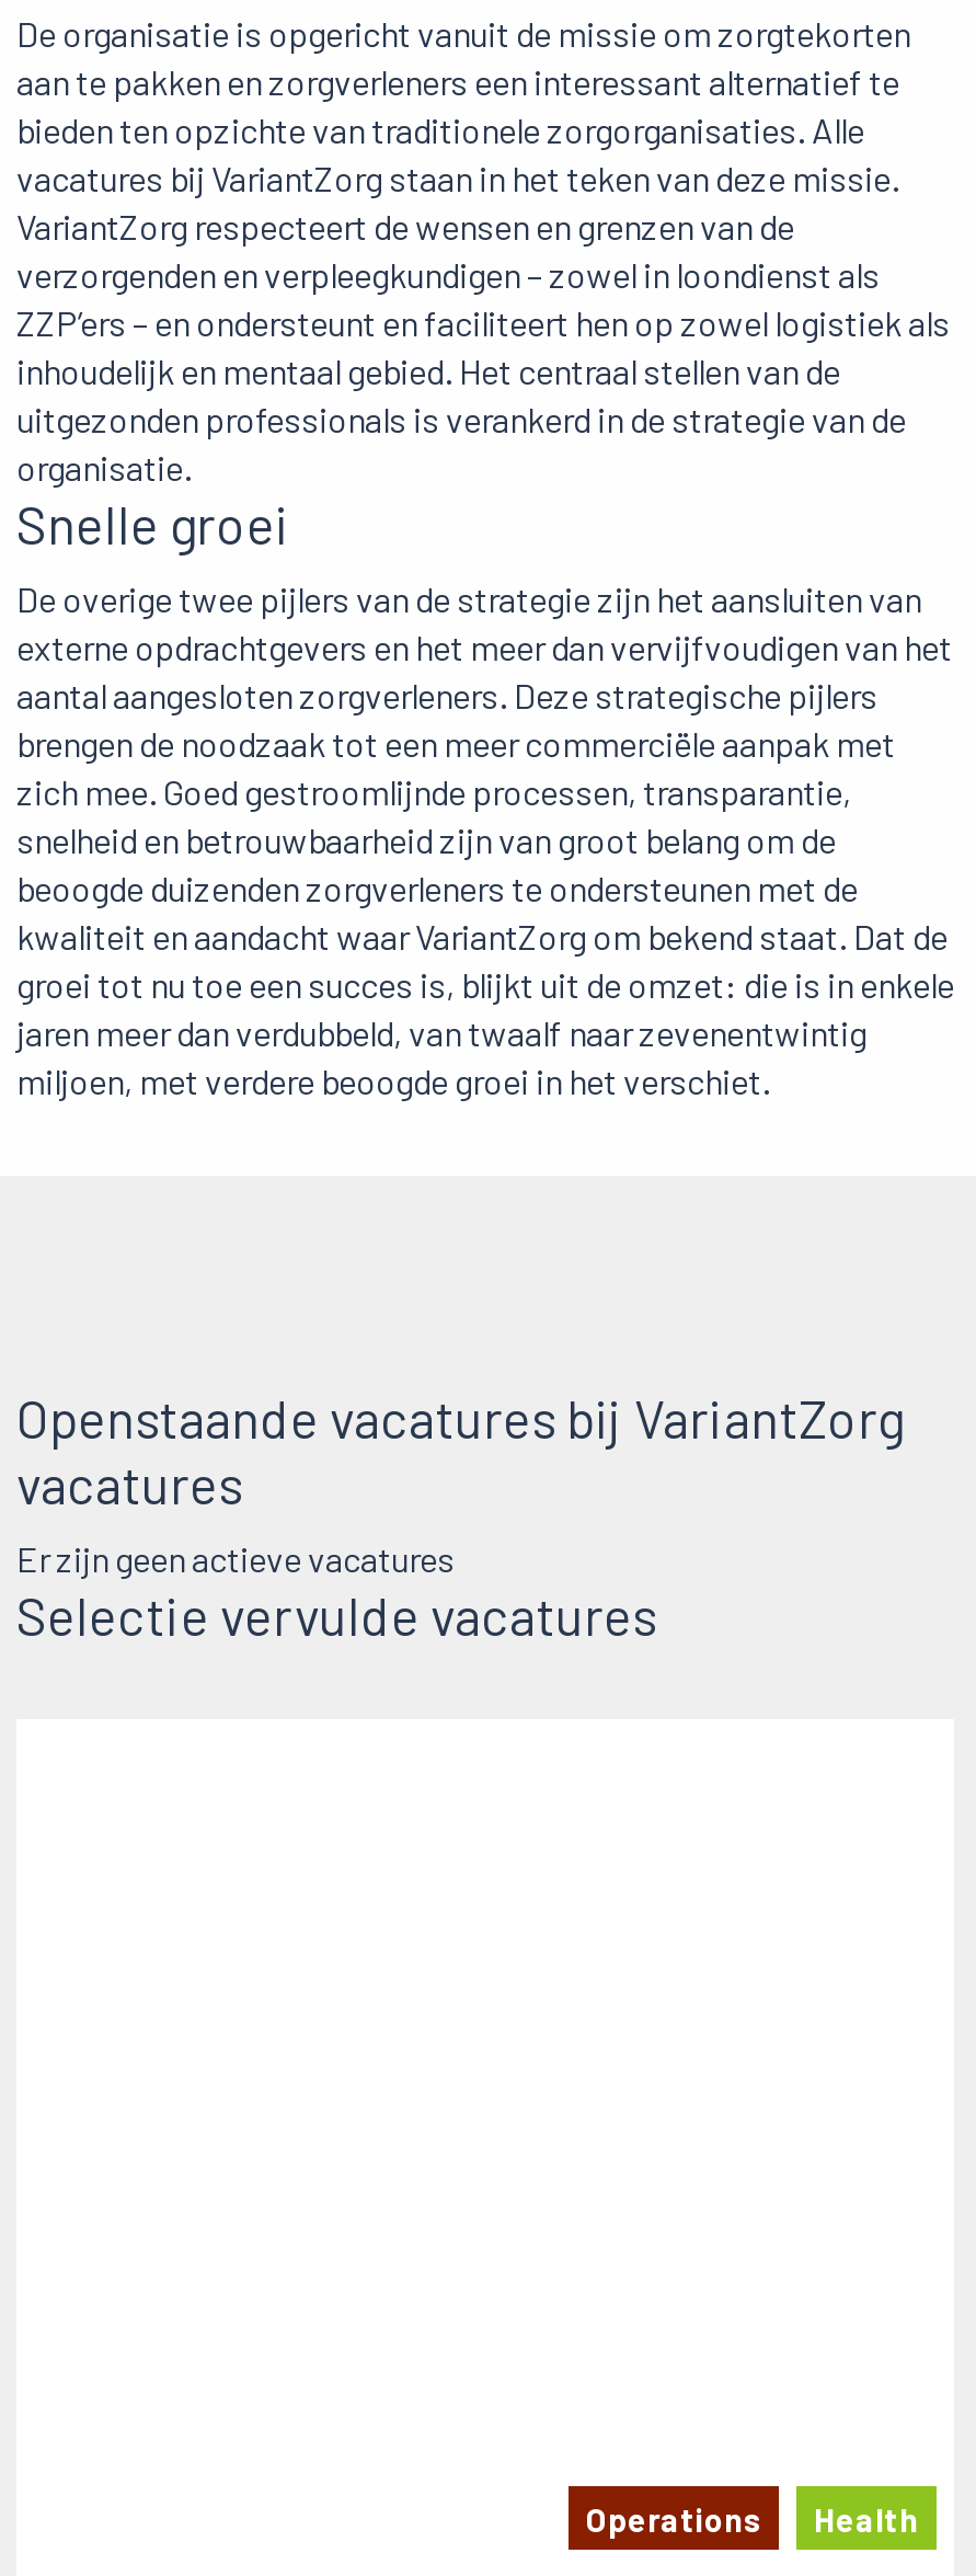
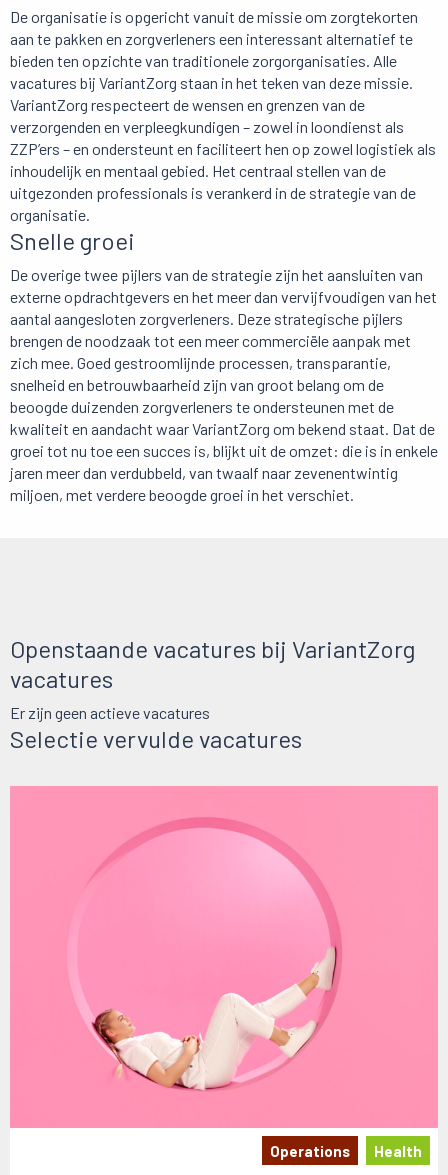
+ [image]
